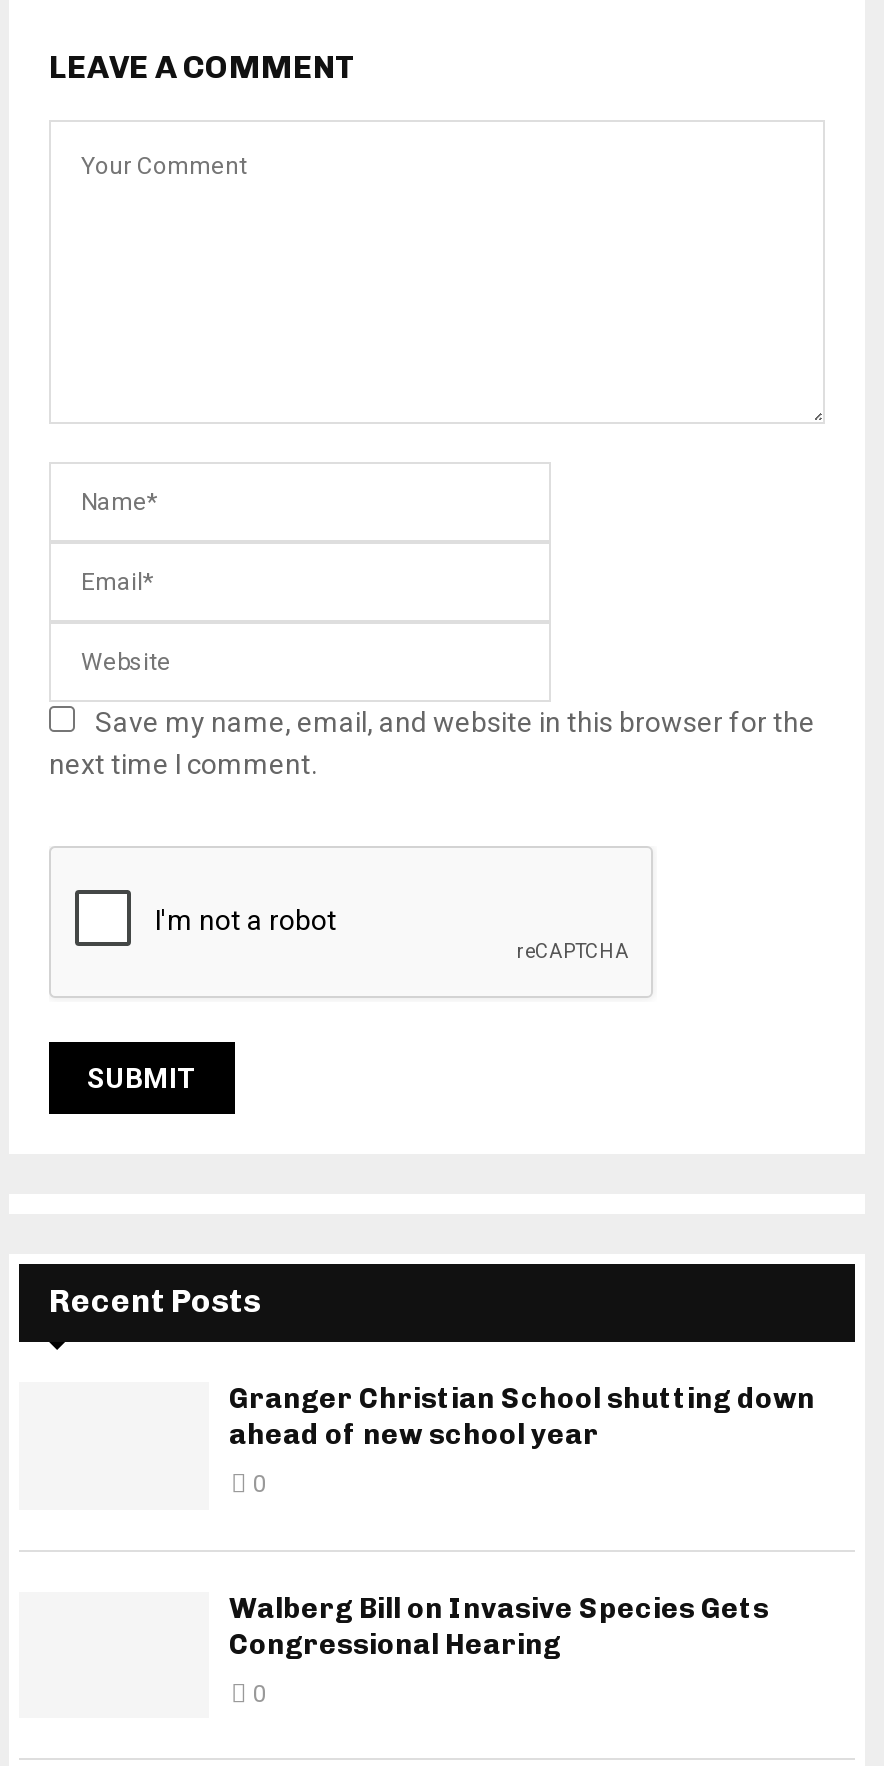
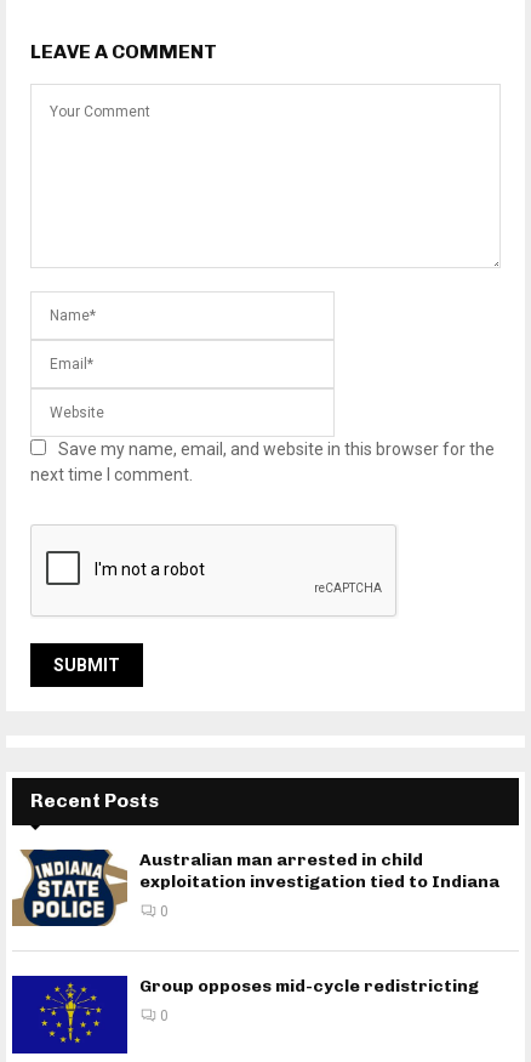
+ [image]

- Granger Christian School shutting down
- ahead of new school year
+ Australian man arrested in child
+ exploitation investigation tied to Indiana

+ [image]

- Walberg Bill on Invasive Species Gets
- Congressional Hearing
+ Group opposes mid-cycle redistricting
